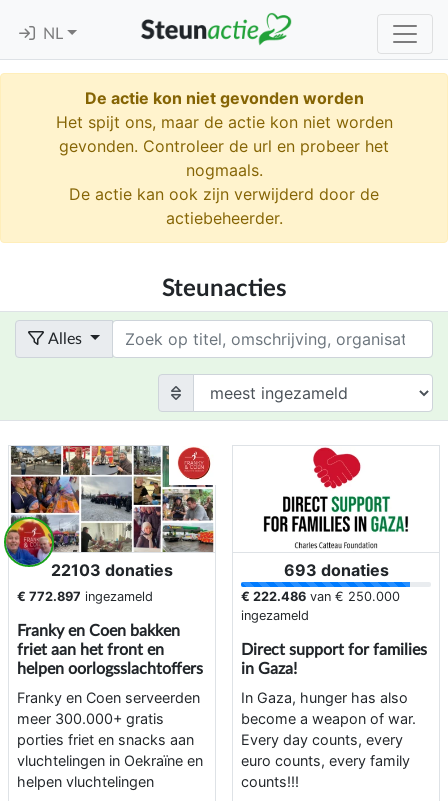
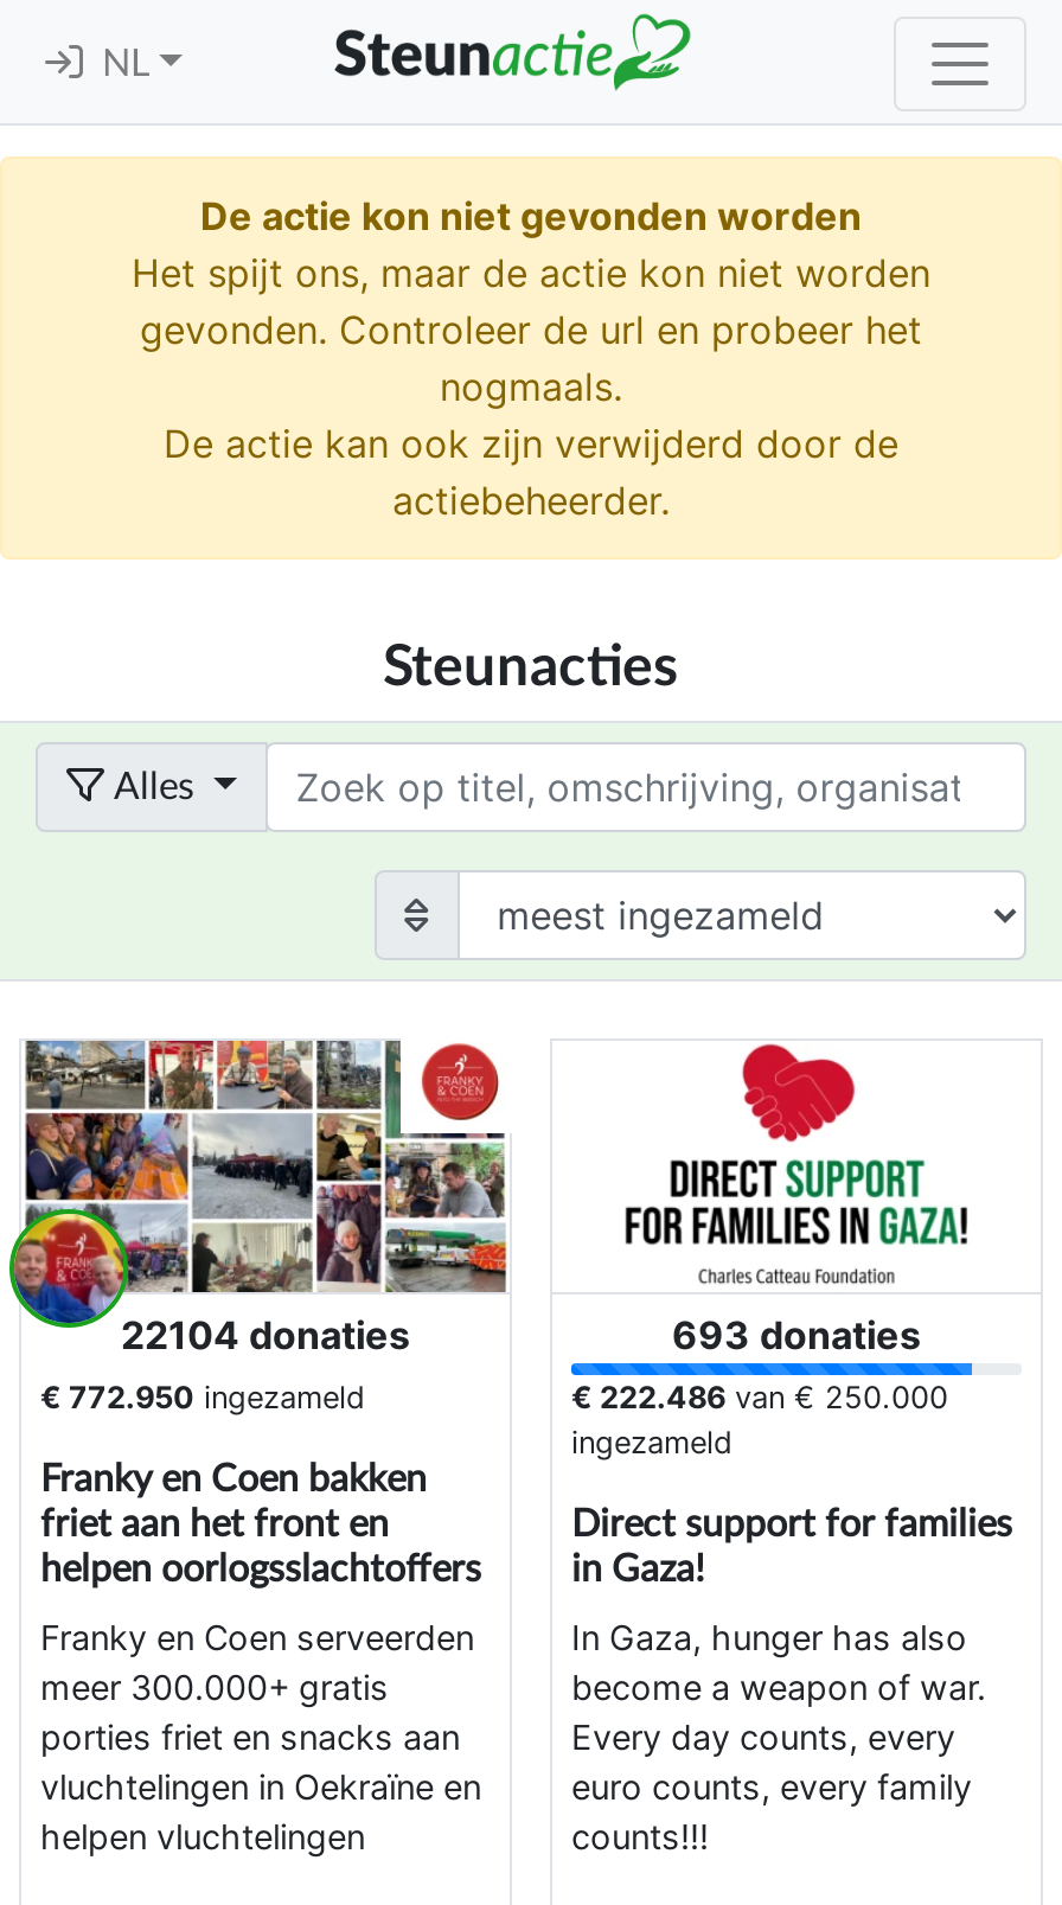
- 22103 donaties
+ 22104 donaties

- € 772.897 ingezameld
+ € 772.950 ingezameld
